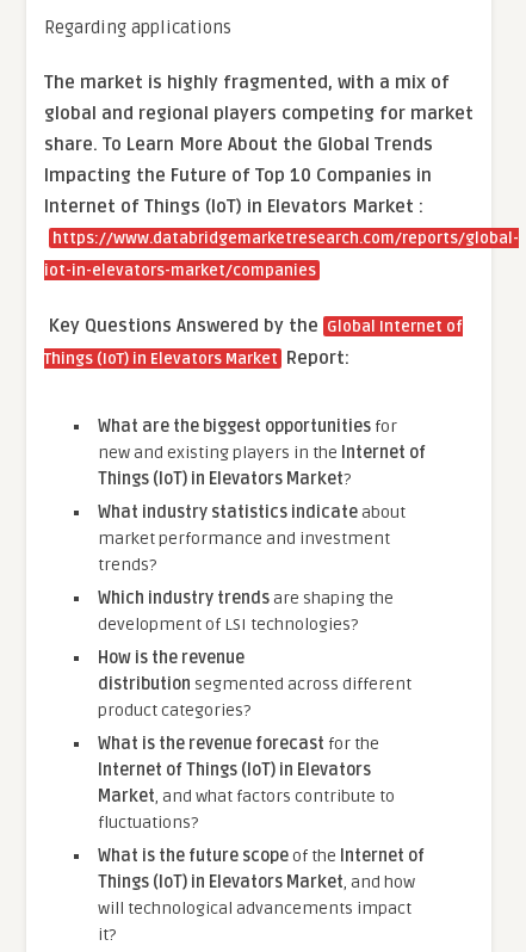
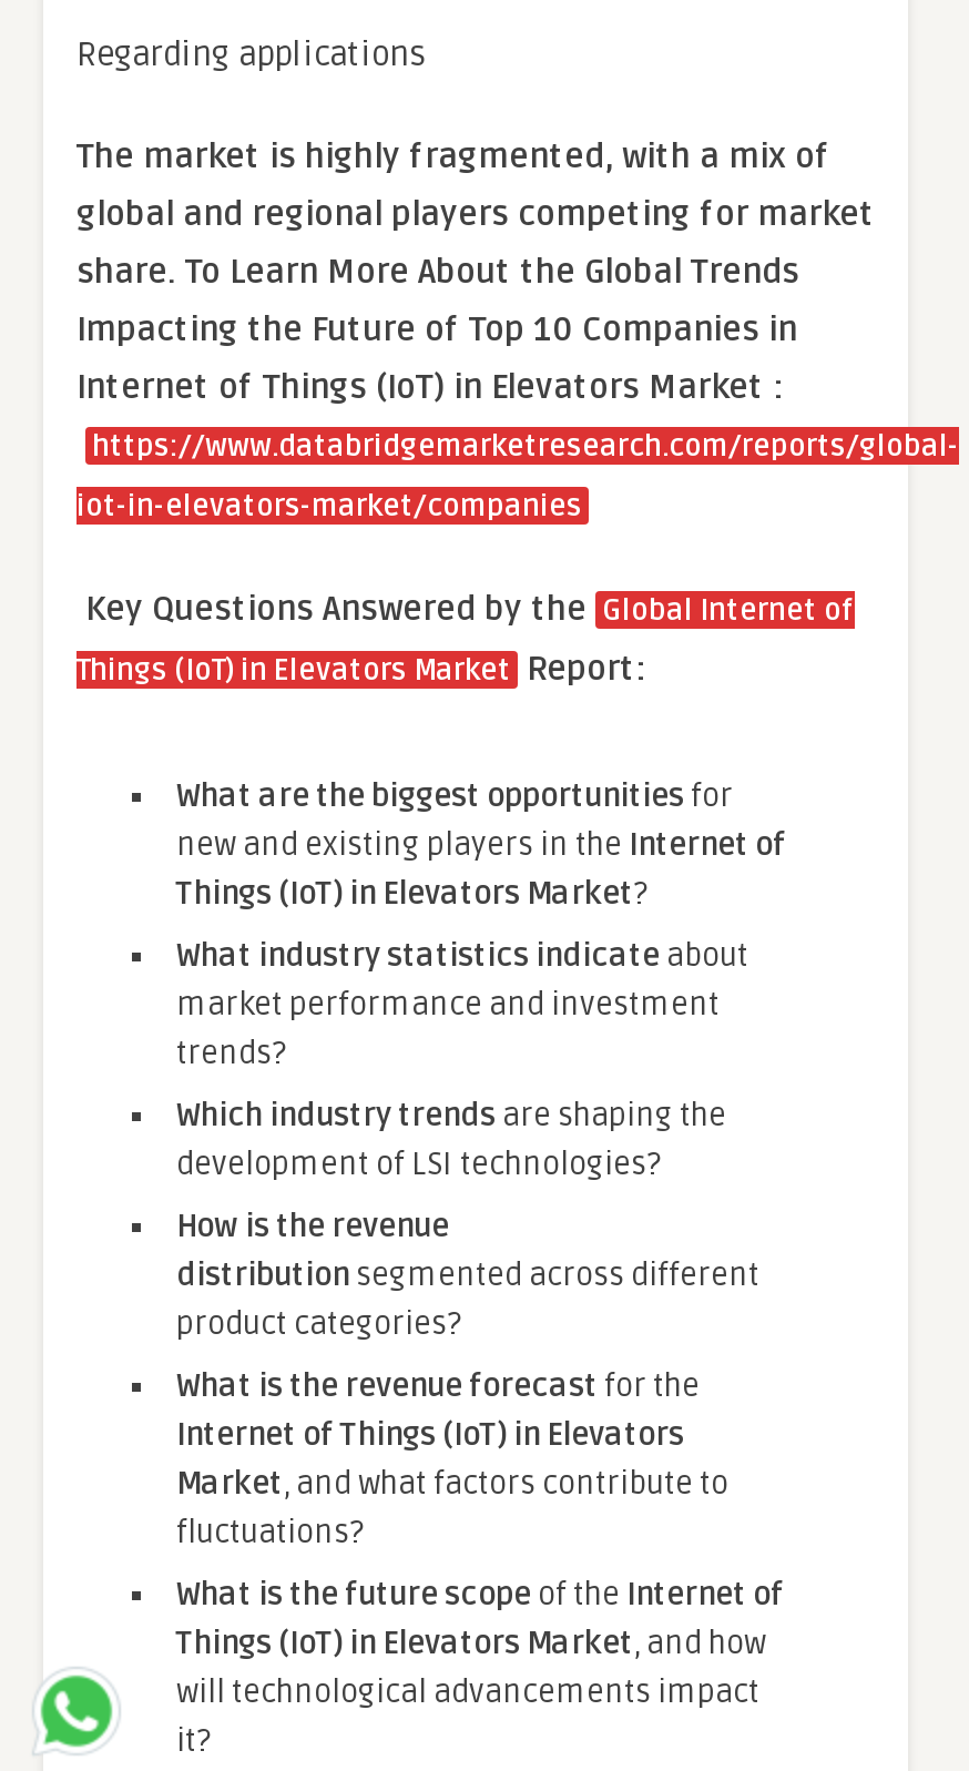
+ [image]
